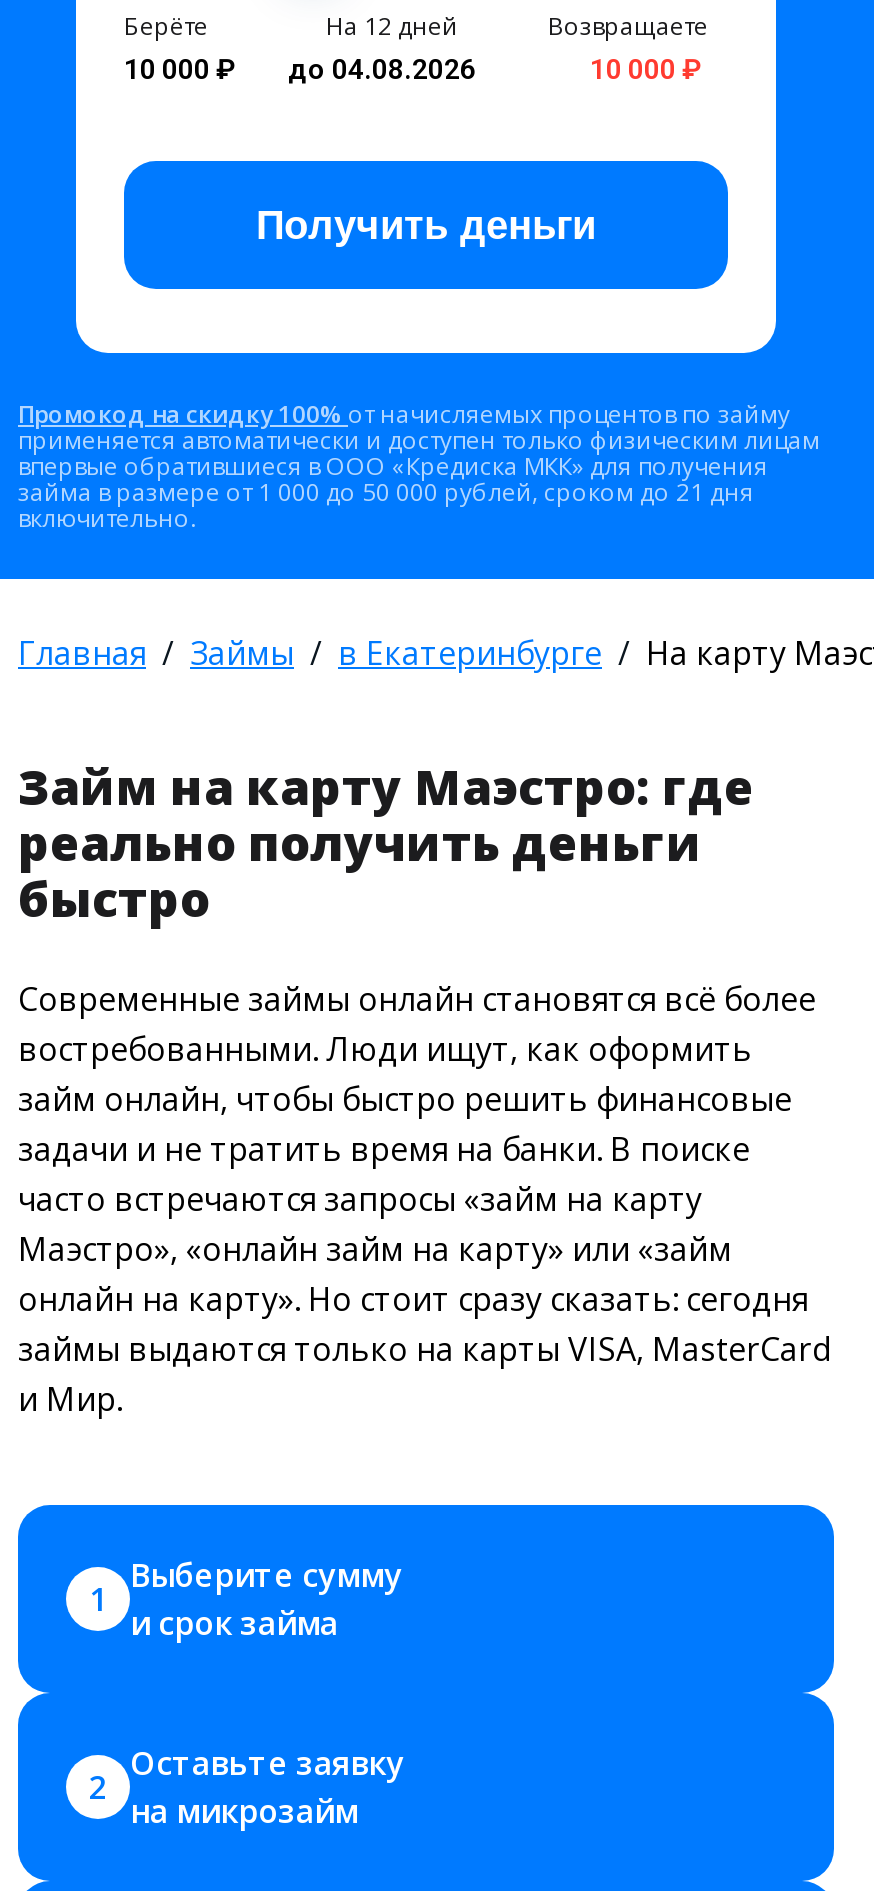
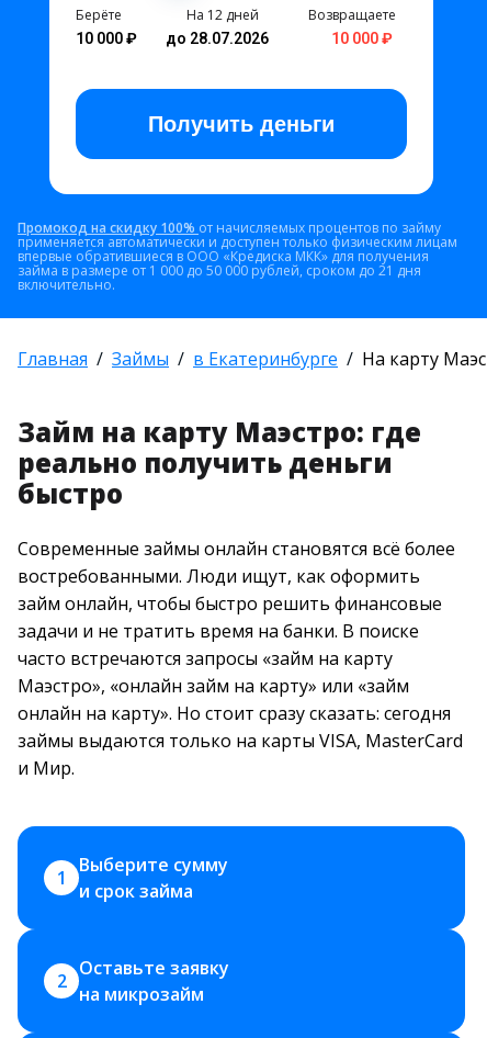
- 10 000 ₽ до 04.08.2026
+ 10 000 ₽ до 28.07.2026
